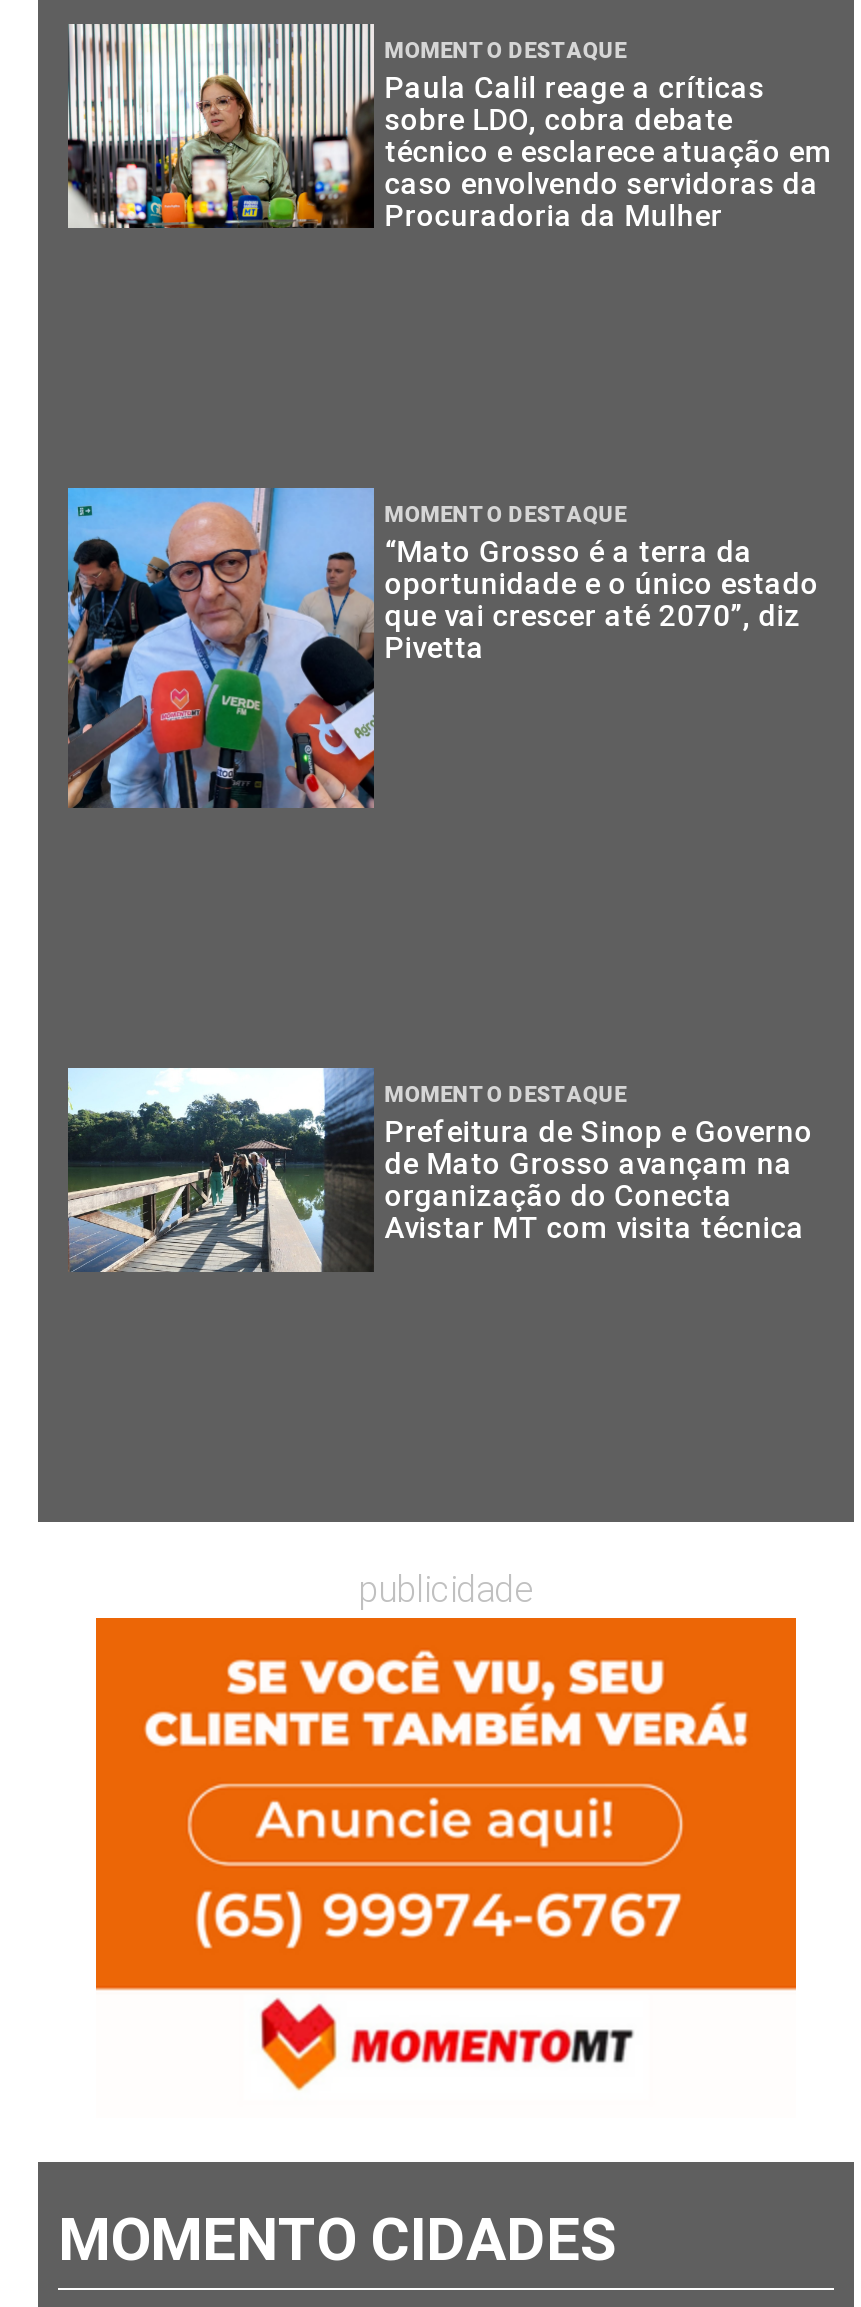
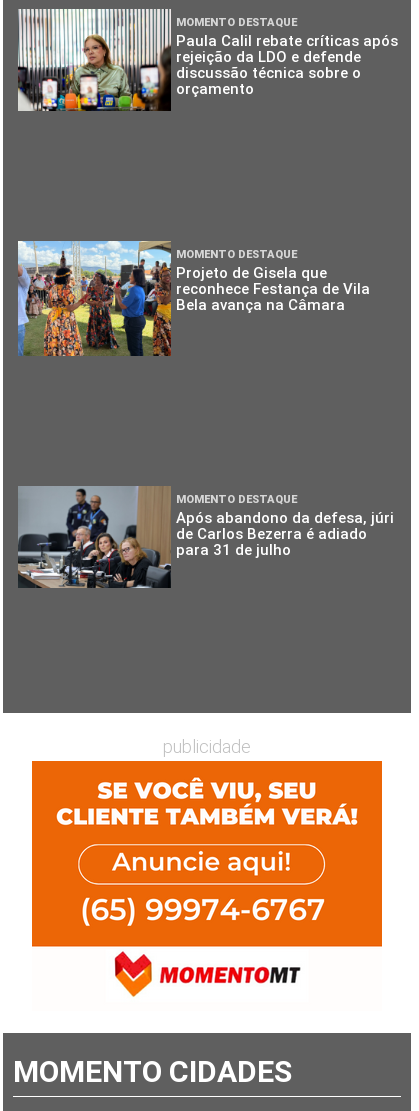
- Paula Calil reage a críticas
- sobre LDO, cobra debate
- técnico e esclarece atuação em
- caso envolvendo servidoras da
- Procuradoria da Mulher
+ Paula Calil rebate críticas após
+ rejeição da LDO e defende
+ discussão técnica sobre o
+ orçamento

- [image]
- “Mato Grosso é a terra da
- oportunidade e o único estado
- que vai crescer até 2070”, diz
- Pivetta
+ [image]
+ Projeto de Gisela que
+ reconhece Festança de Vila
+ Bela avança na Câmara

- [image]
- Prefeitura de Sinop e Governo
- de Mato Grosso avançam na
- organização do Conecta
- Avistar MT com visita técnica
+ [image]
+ Após abandono da defesa, júri
+ de Carlos Bezerra é adiado
+ para 31 de julho
